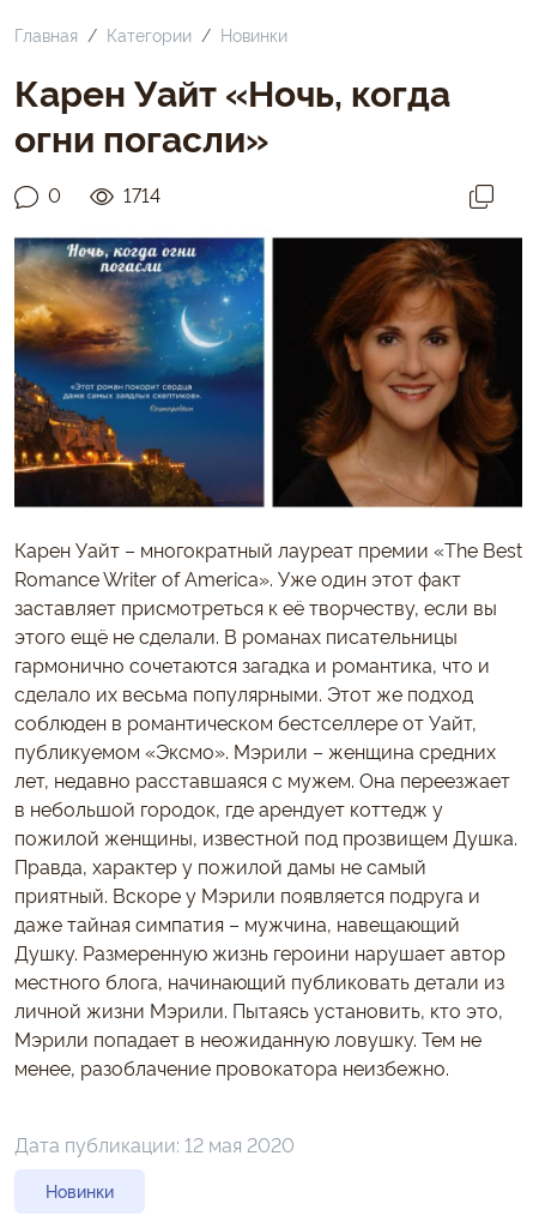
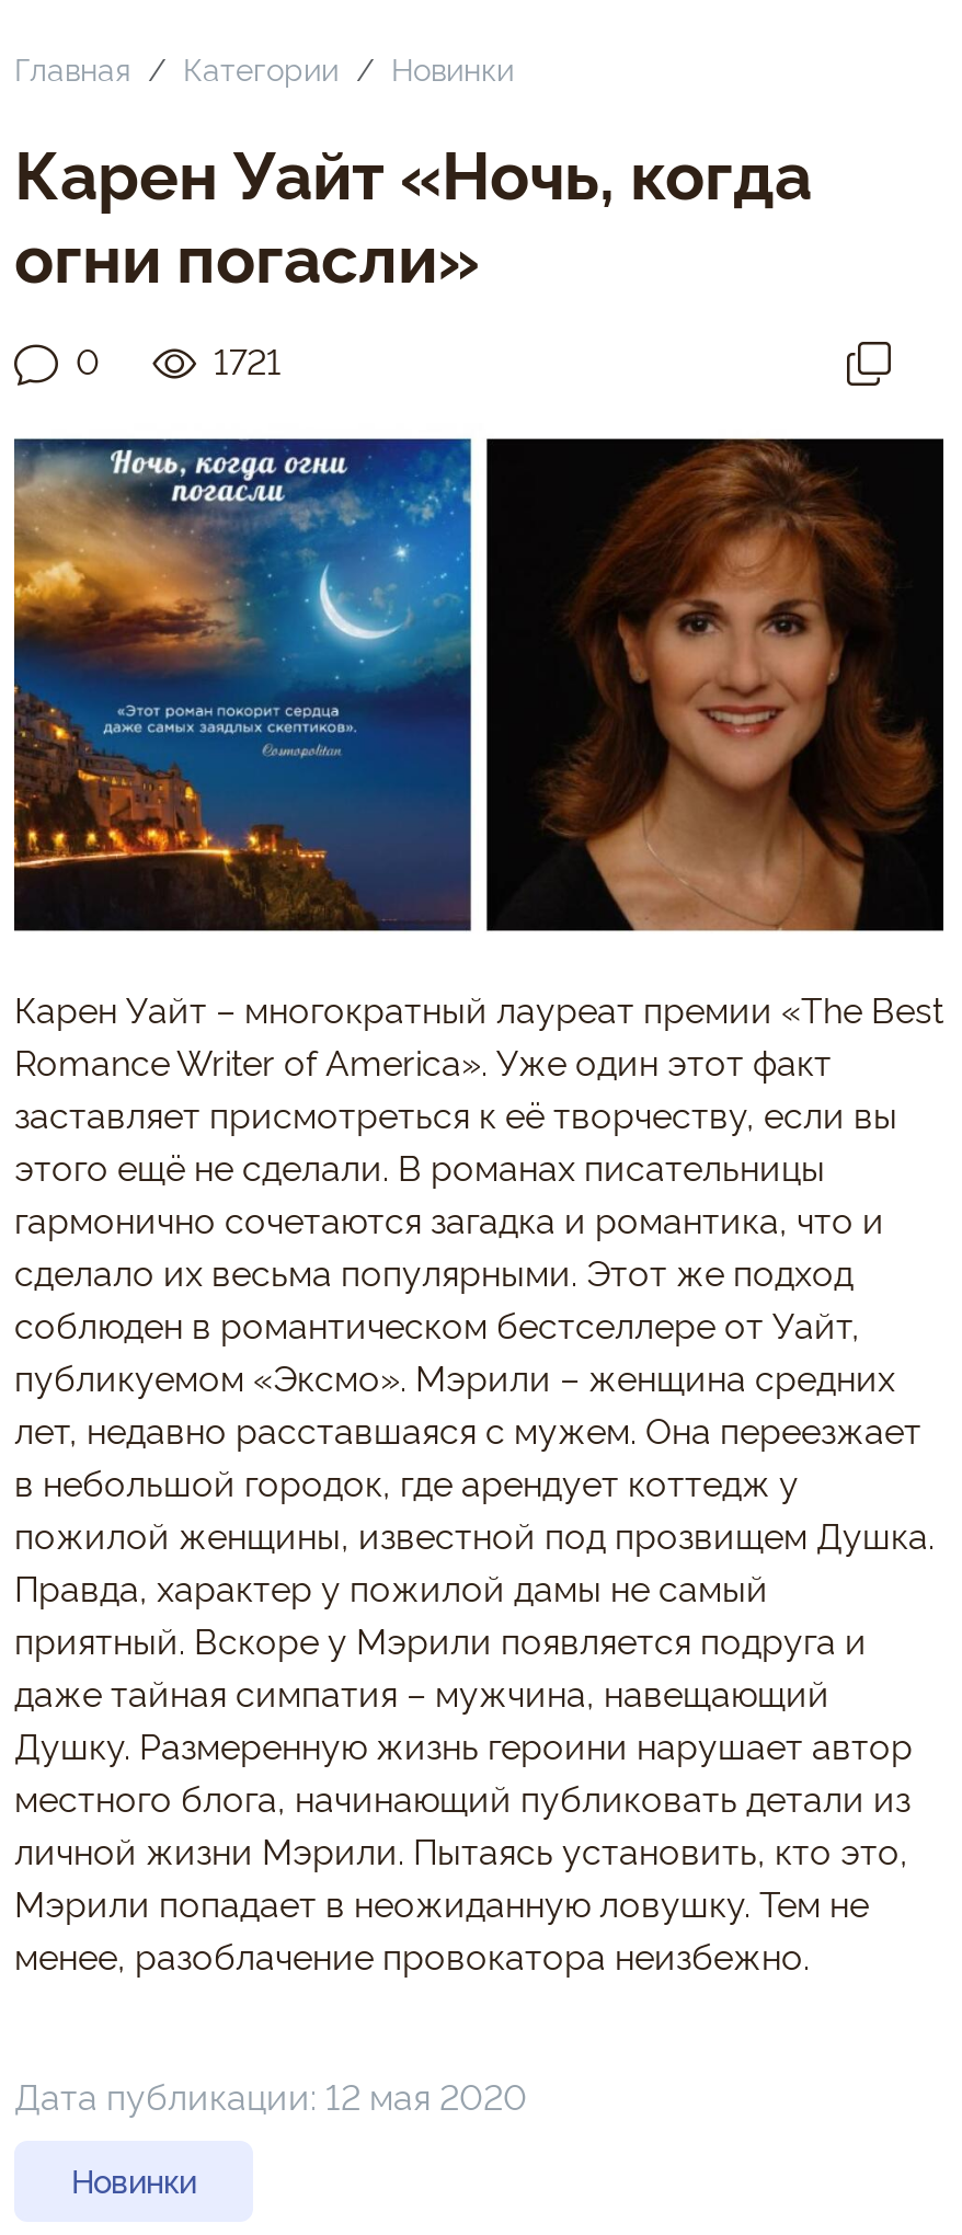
- 1714
+ 1721
